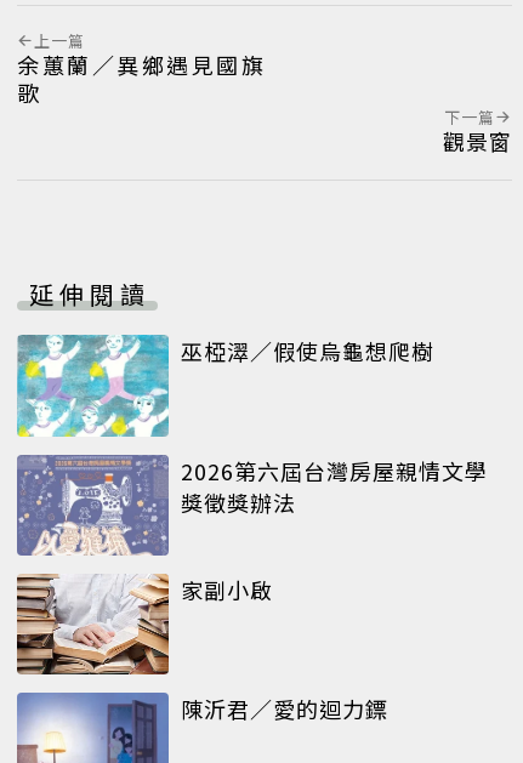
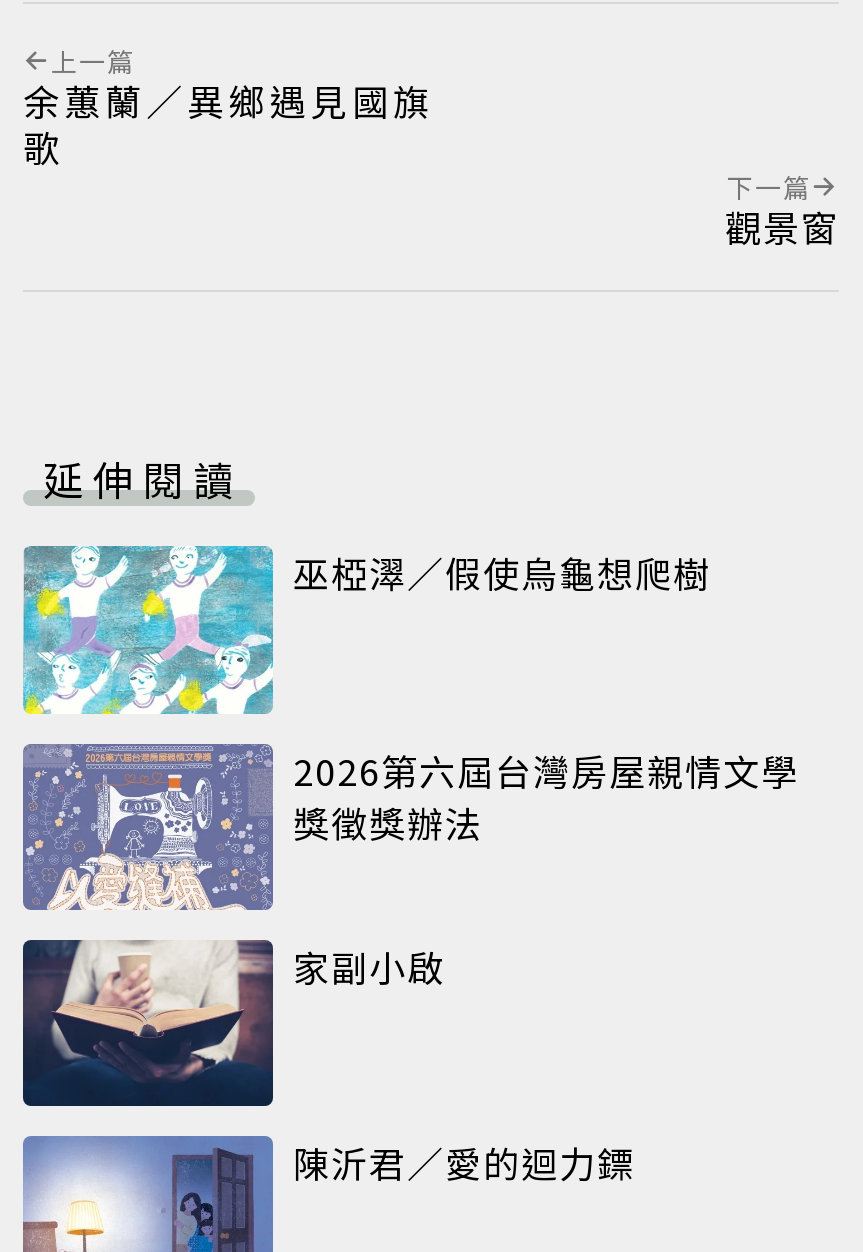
- [image]
+ [image]
